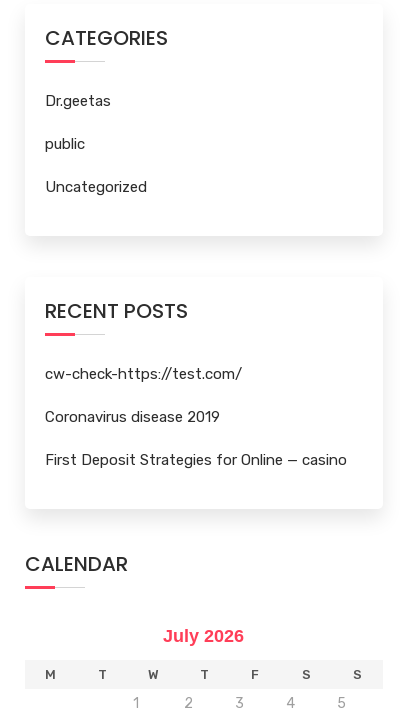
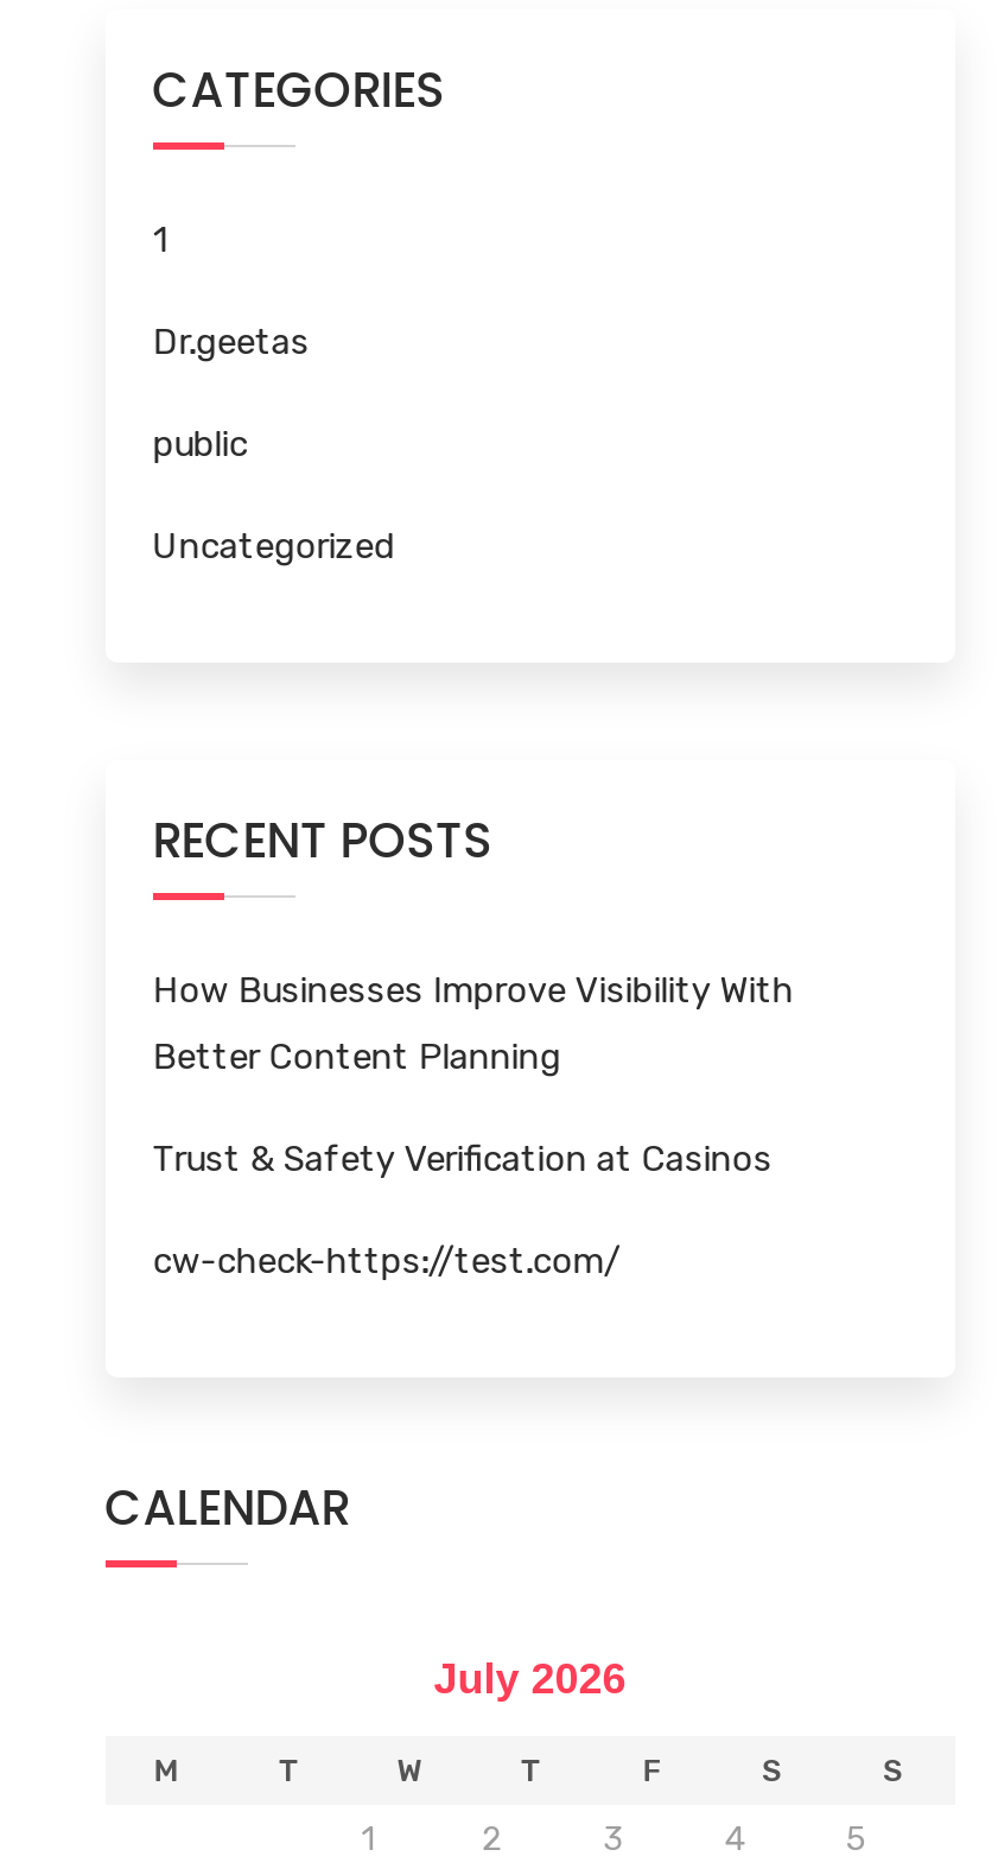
+ 1

+ How Businesses Improve Visibility With
+ Better Content Planning
+ Trust & Safety Verification at Casinos

moved down: cw-check-https://test.com/

- Coronavirus disease 2019
- First Deposit Strategies for Online — casino
